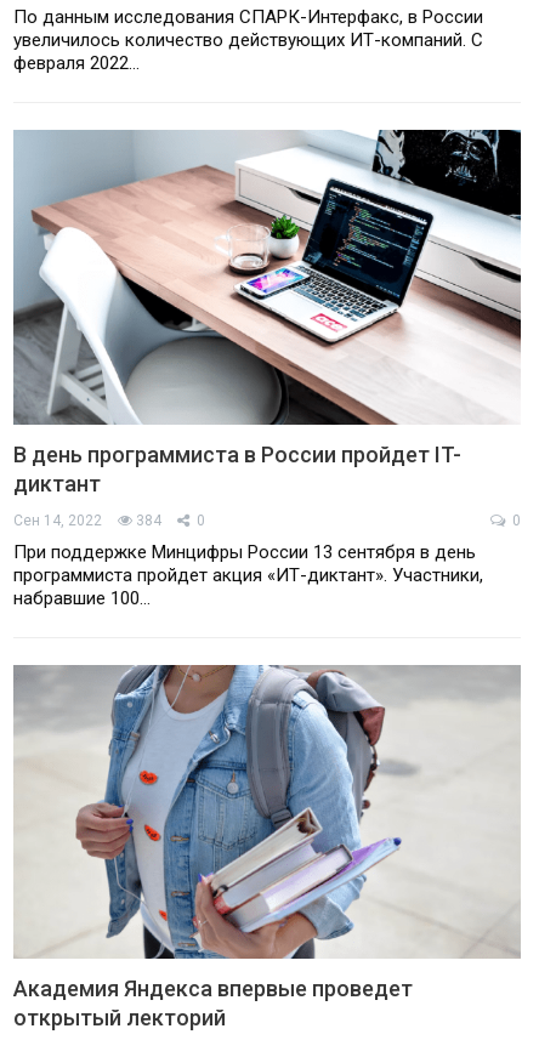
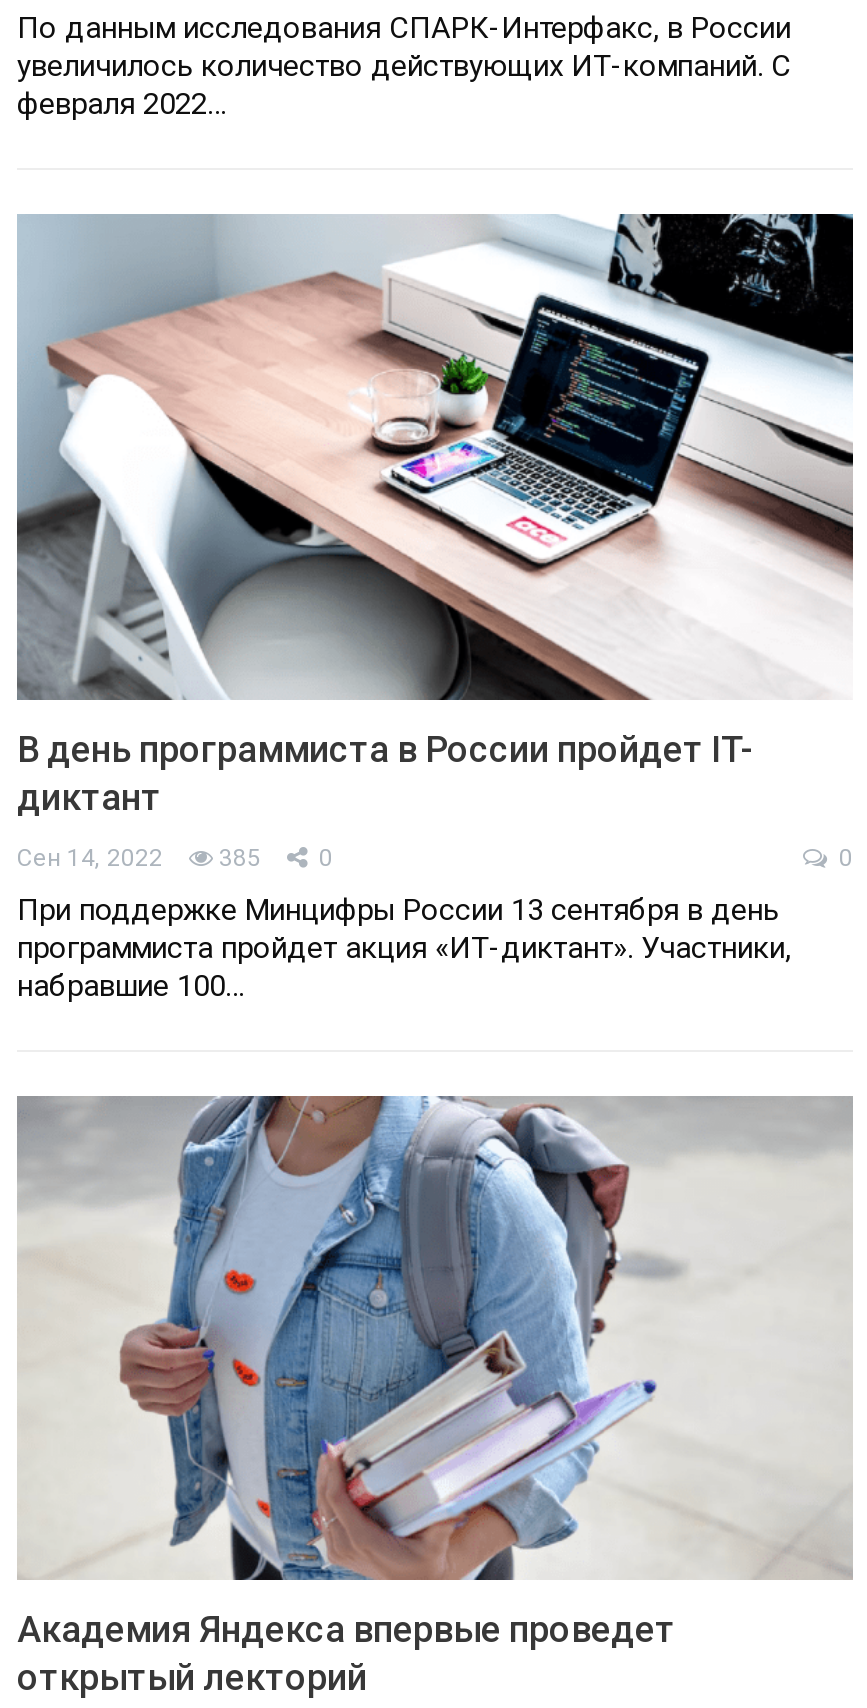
- Сен 14, 2022 384 0
+ Сен 14, 2022 385 0
